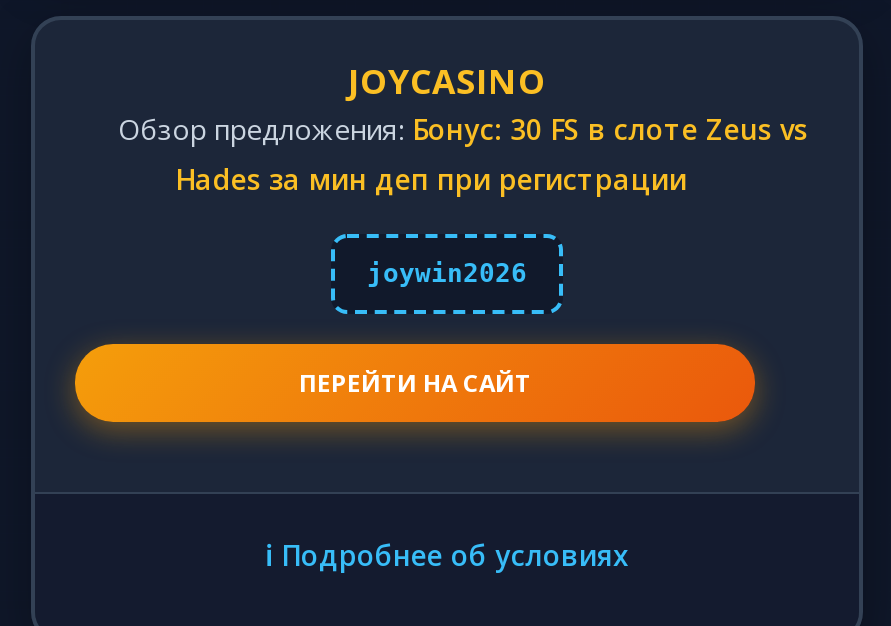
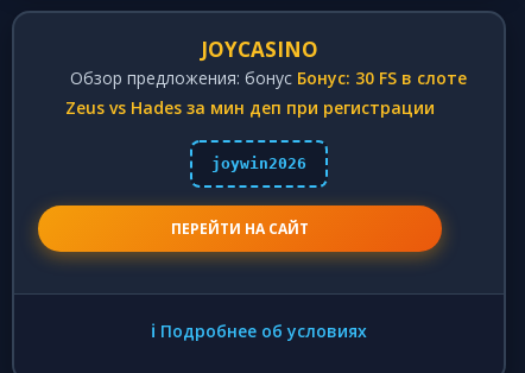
- Обзор предложения: Бонус: 30 FS в слоте Zeus vs
- Hades за мин деп при регистрации
+ Обзор предложения: бонус Бонус: 30 FS в слоте
+ Zeus vs Hades за мин деп при регистрации
